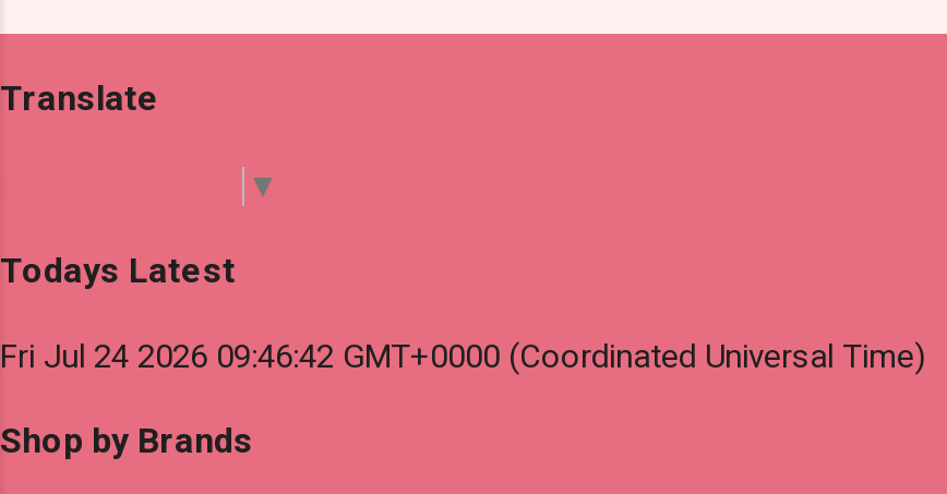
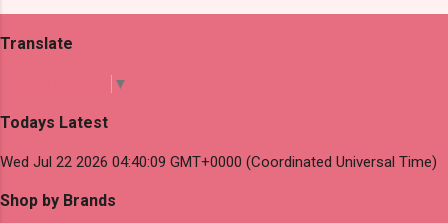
- Fri Jul 24 2026 09:46:42 GMT+0000 (Coordinated Universal Time)
+ Wed Jul 22 2026 04:40:09 GMT+0000 (Coordinated Universal Time)
